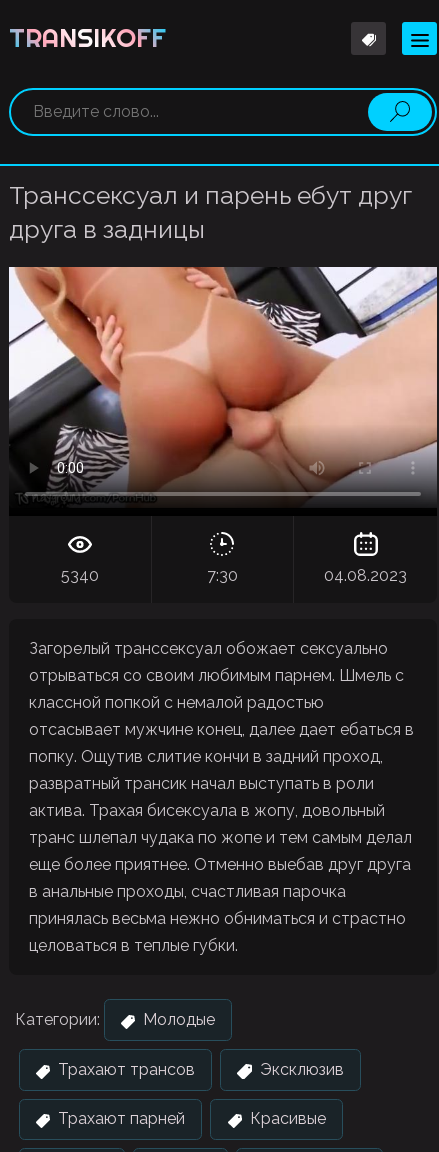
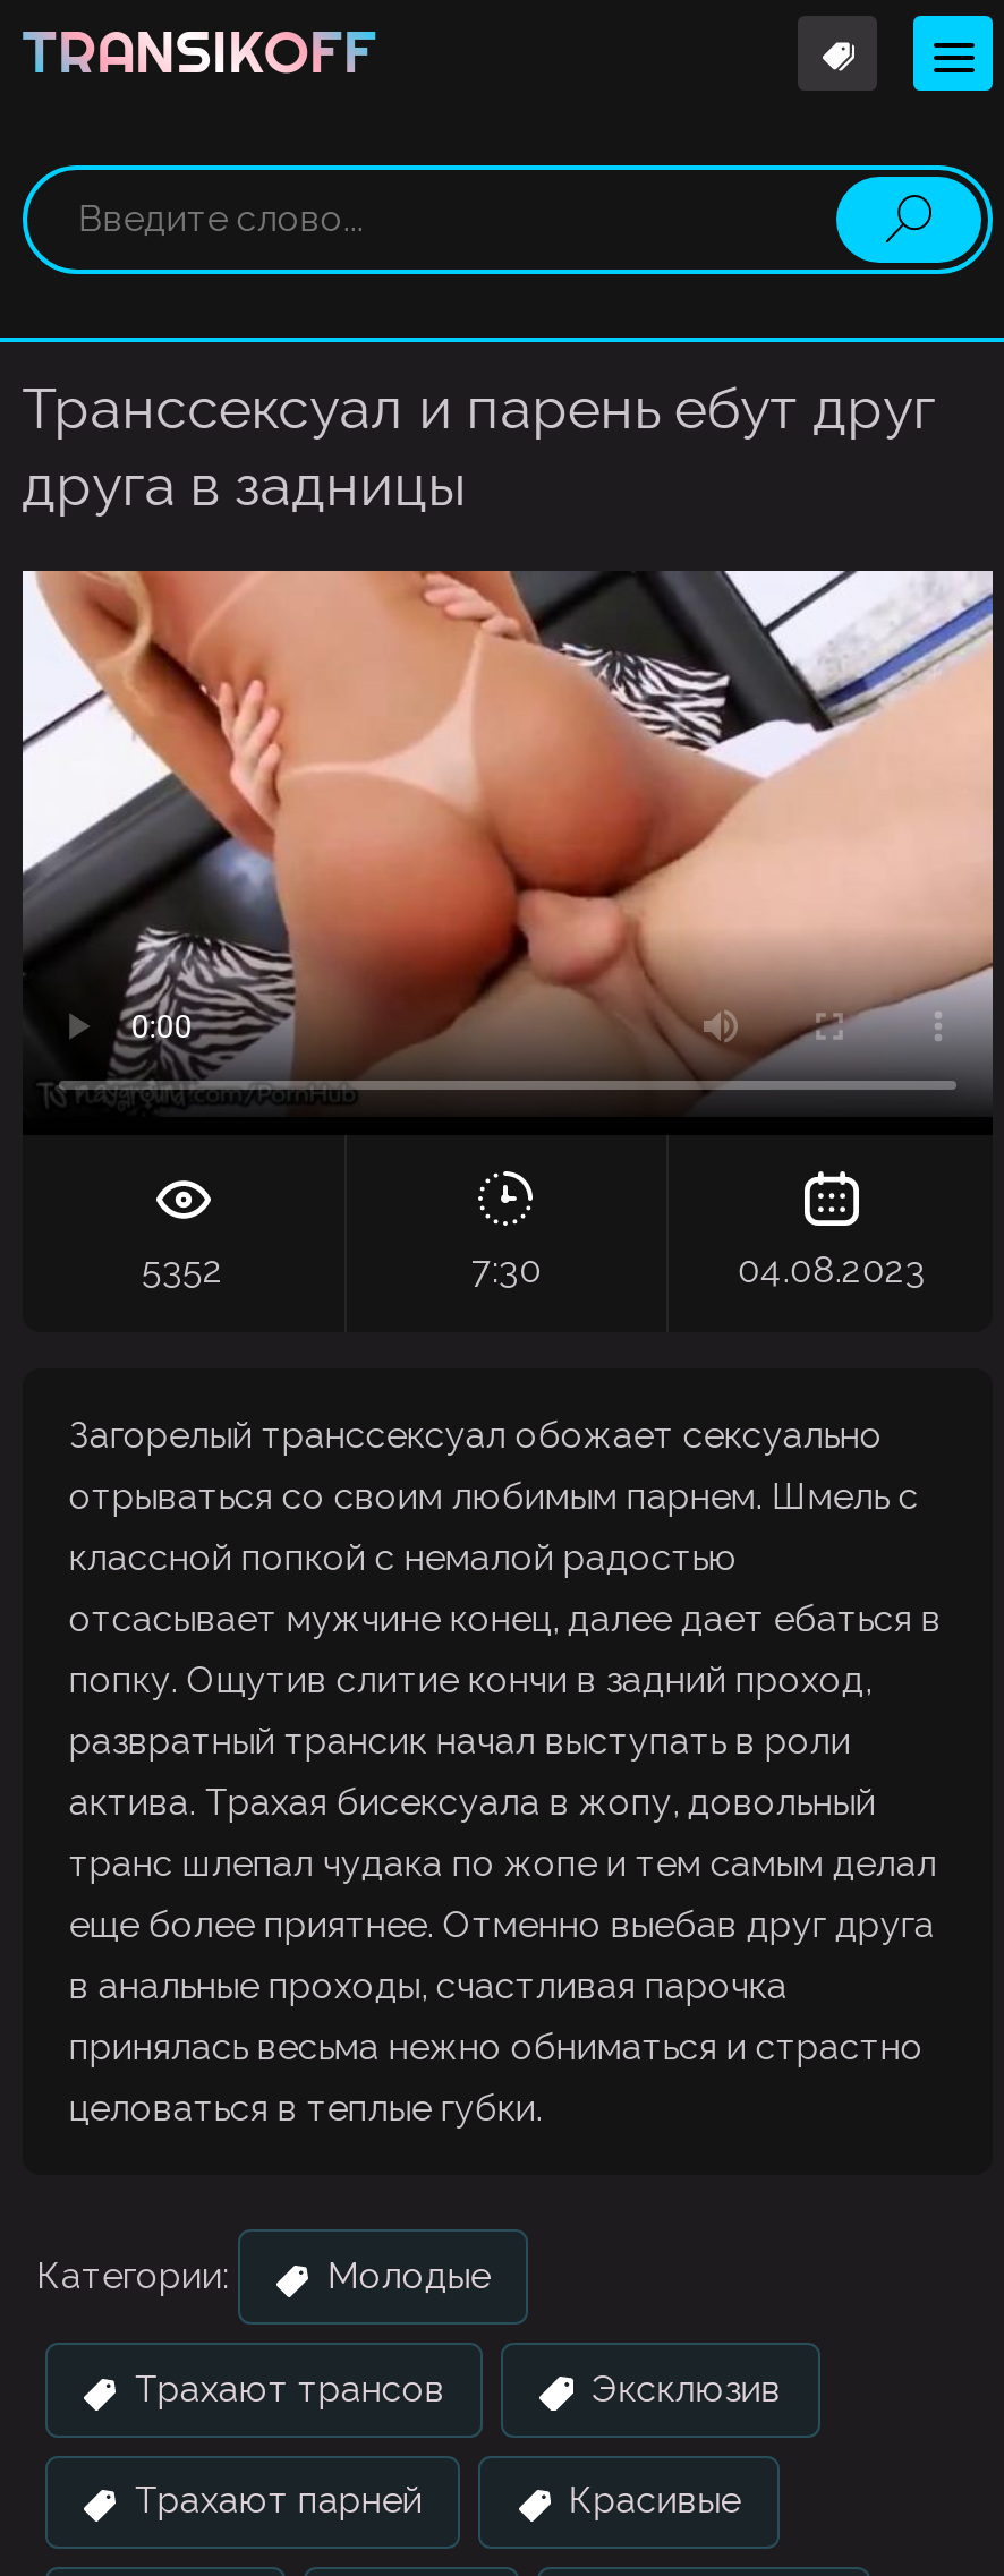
- 5340
+ 5352
